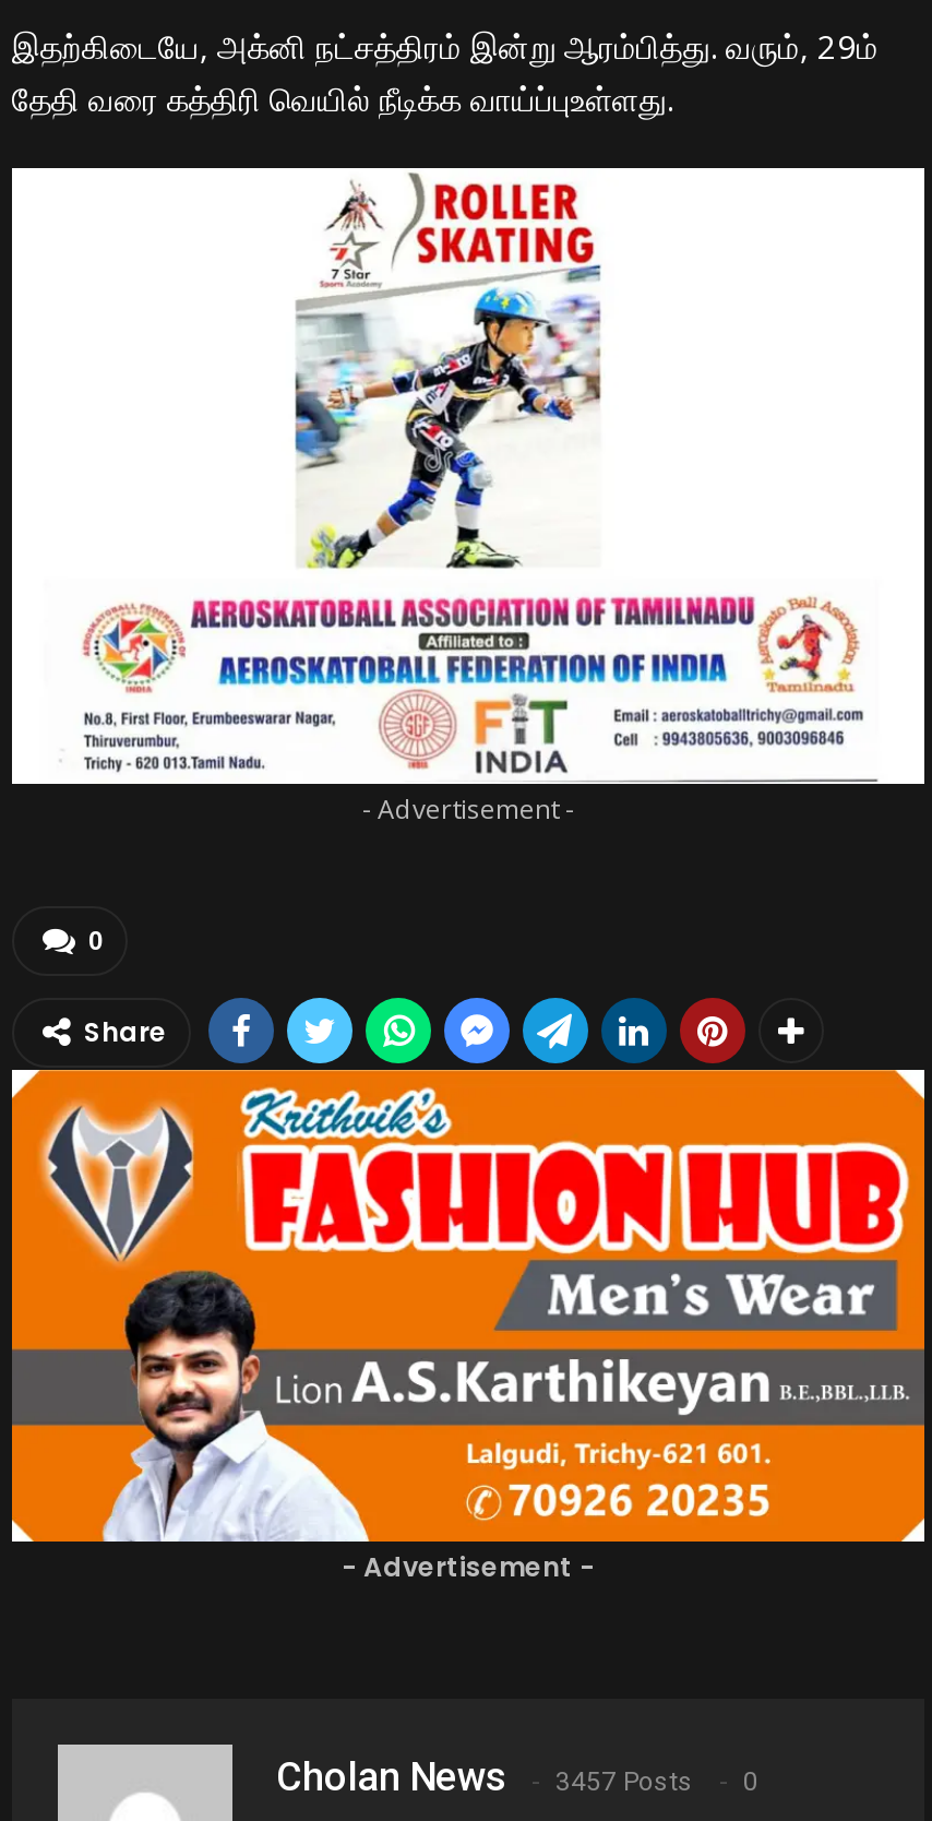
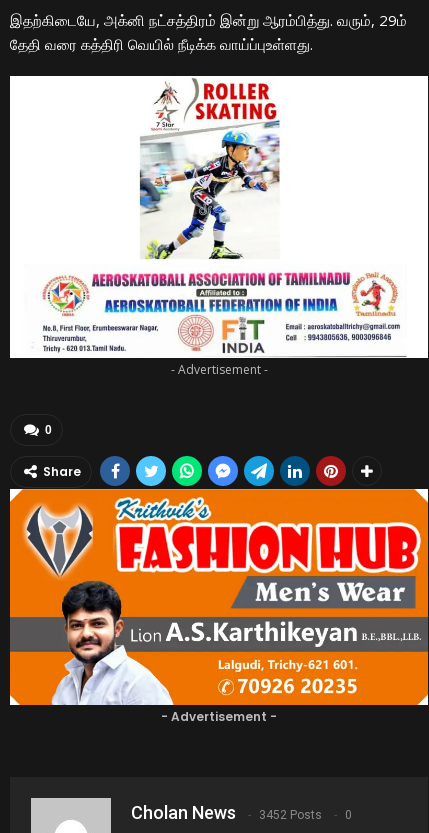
- Cholan News 3457 Posts 0
+ Cholan News 3452 Posts 0
